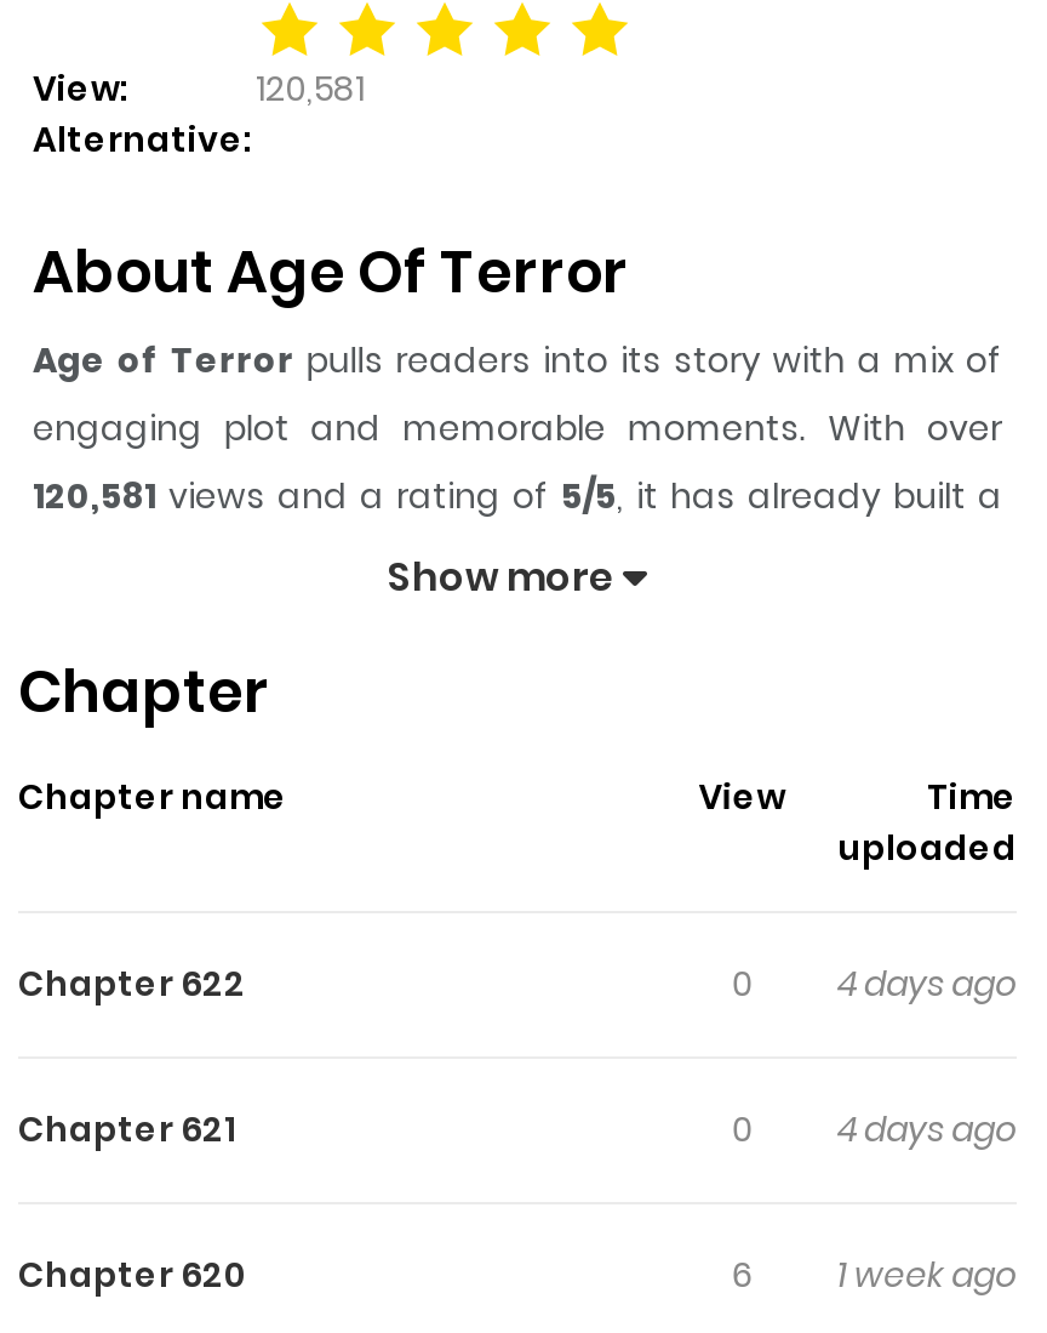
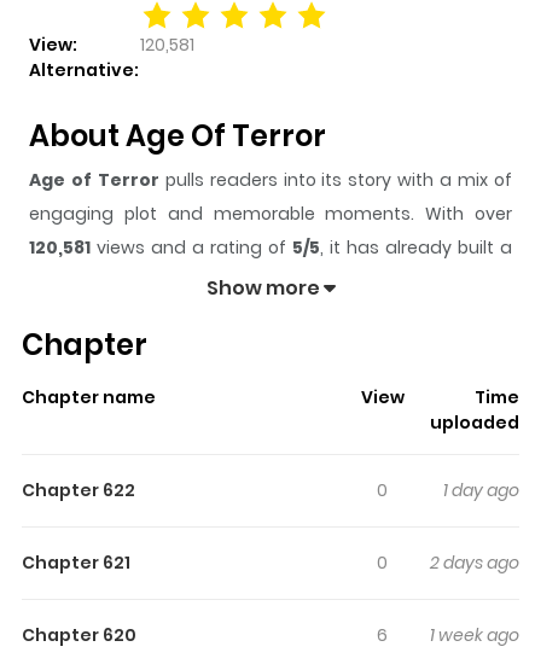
- 4 days ago
+ 1 day ago

- 0 4 days ago
+ 0 2 days ago
